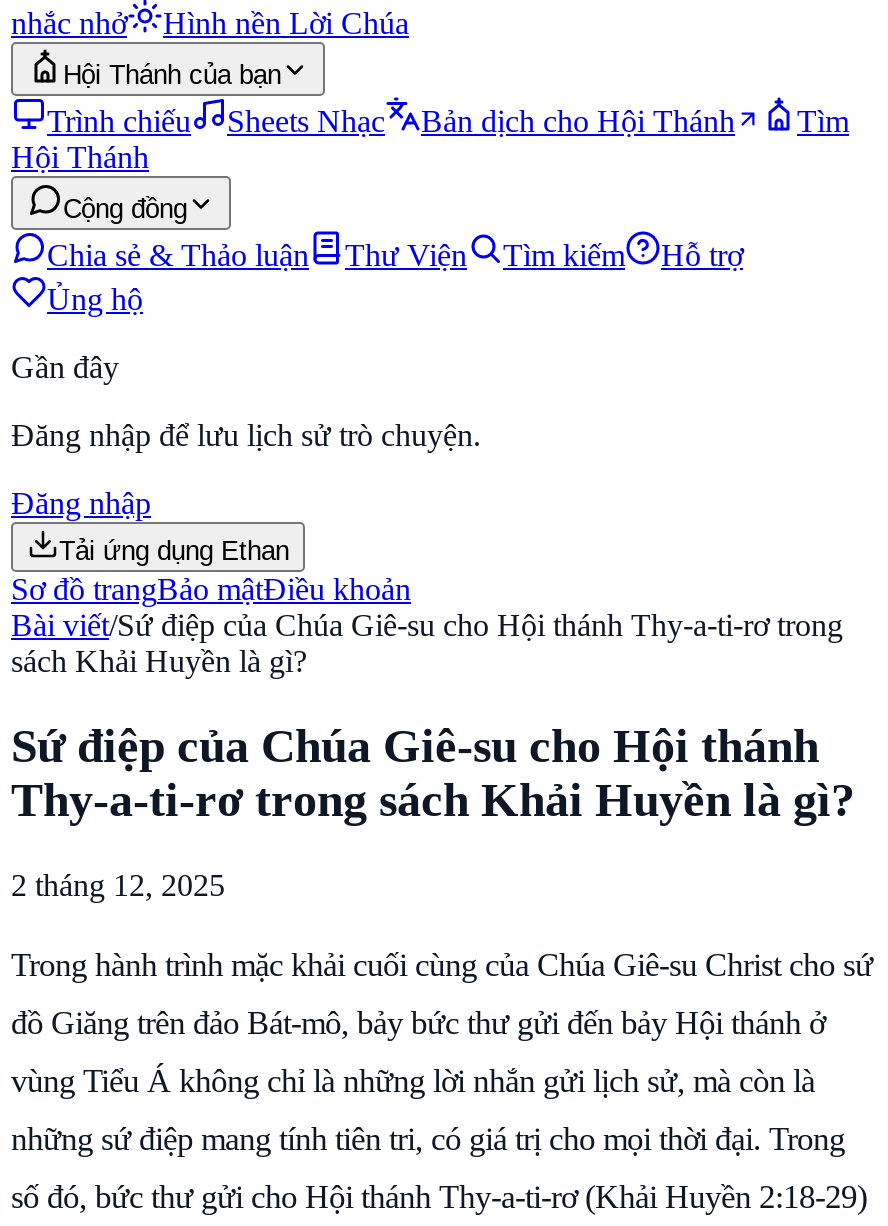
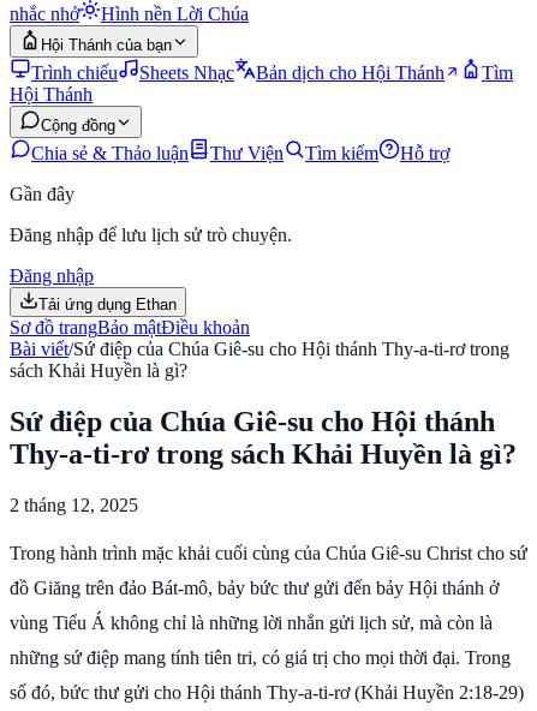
- Ủng hộ
